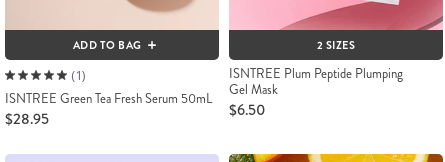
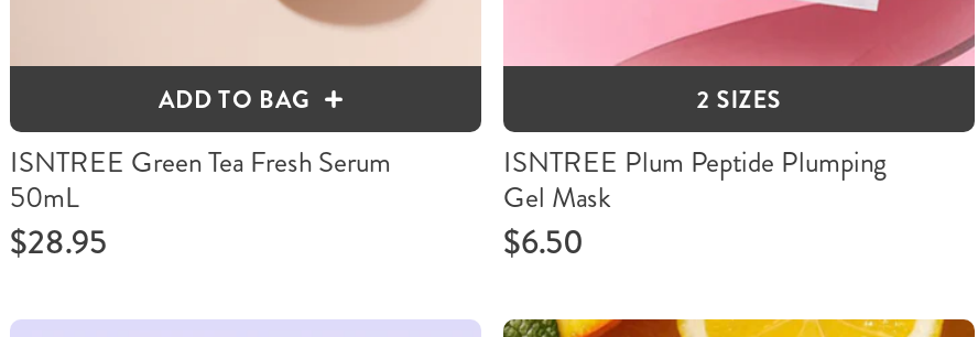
- (1)
- ISNTREE Green Tea Fresh Serum 50mL
+ ISNTREE Green Tea Fresh Serum
+ 50mL
